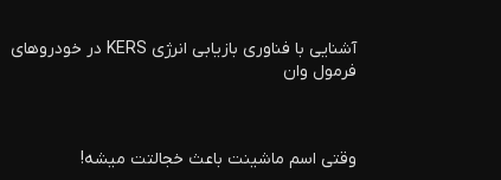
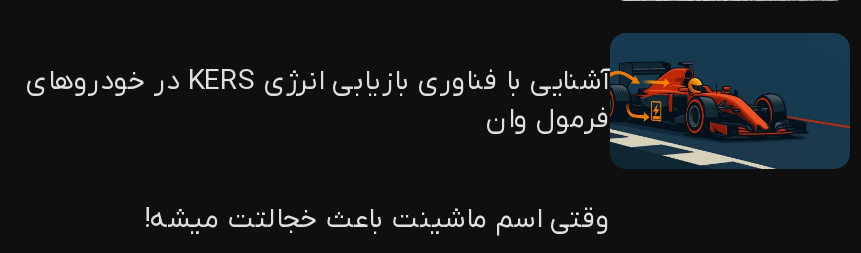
+ [image]
